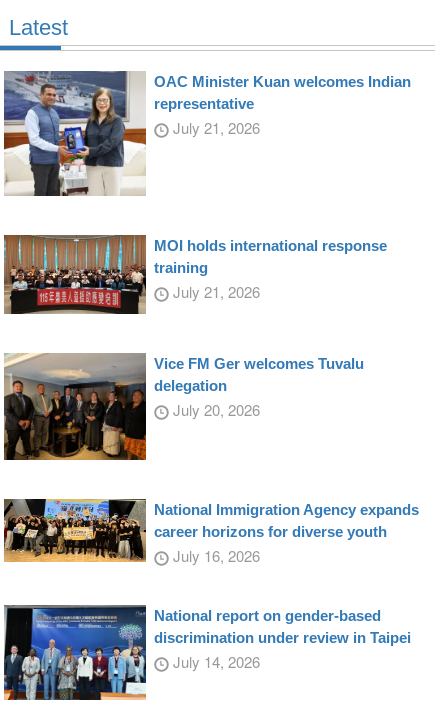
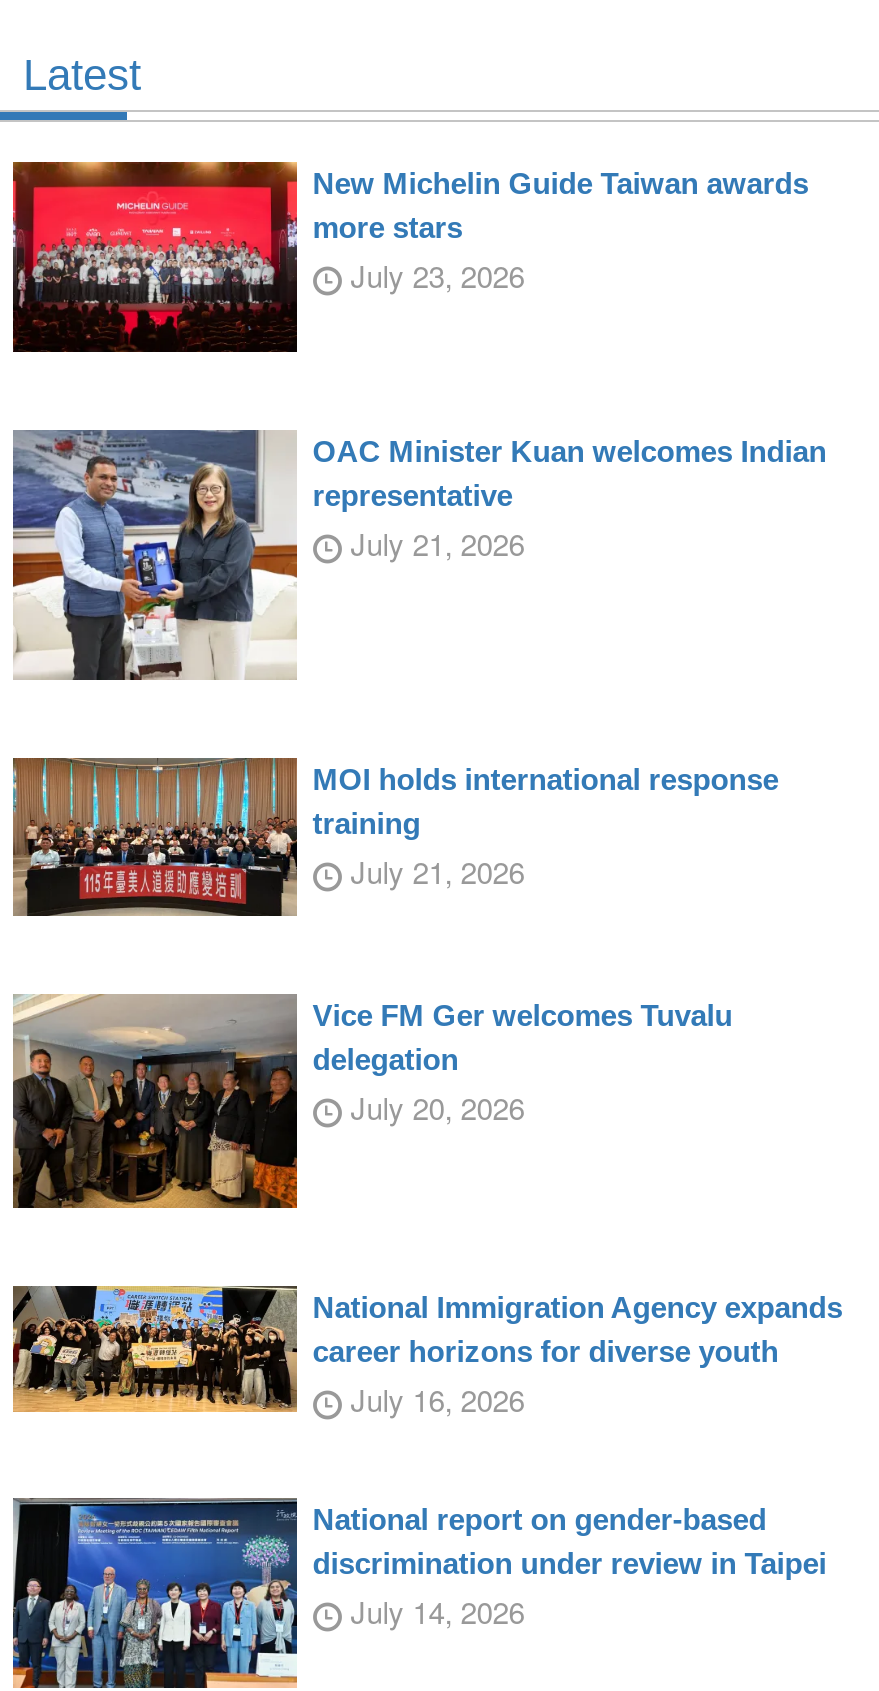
+ [image]
+ New Michelin Guide Taiwan awards
+ more stars
+ July 23, 2026
